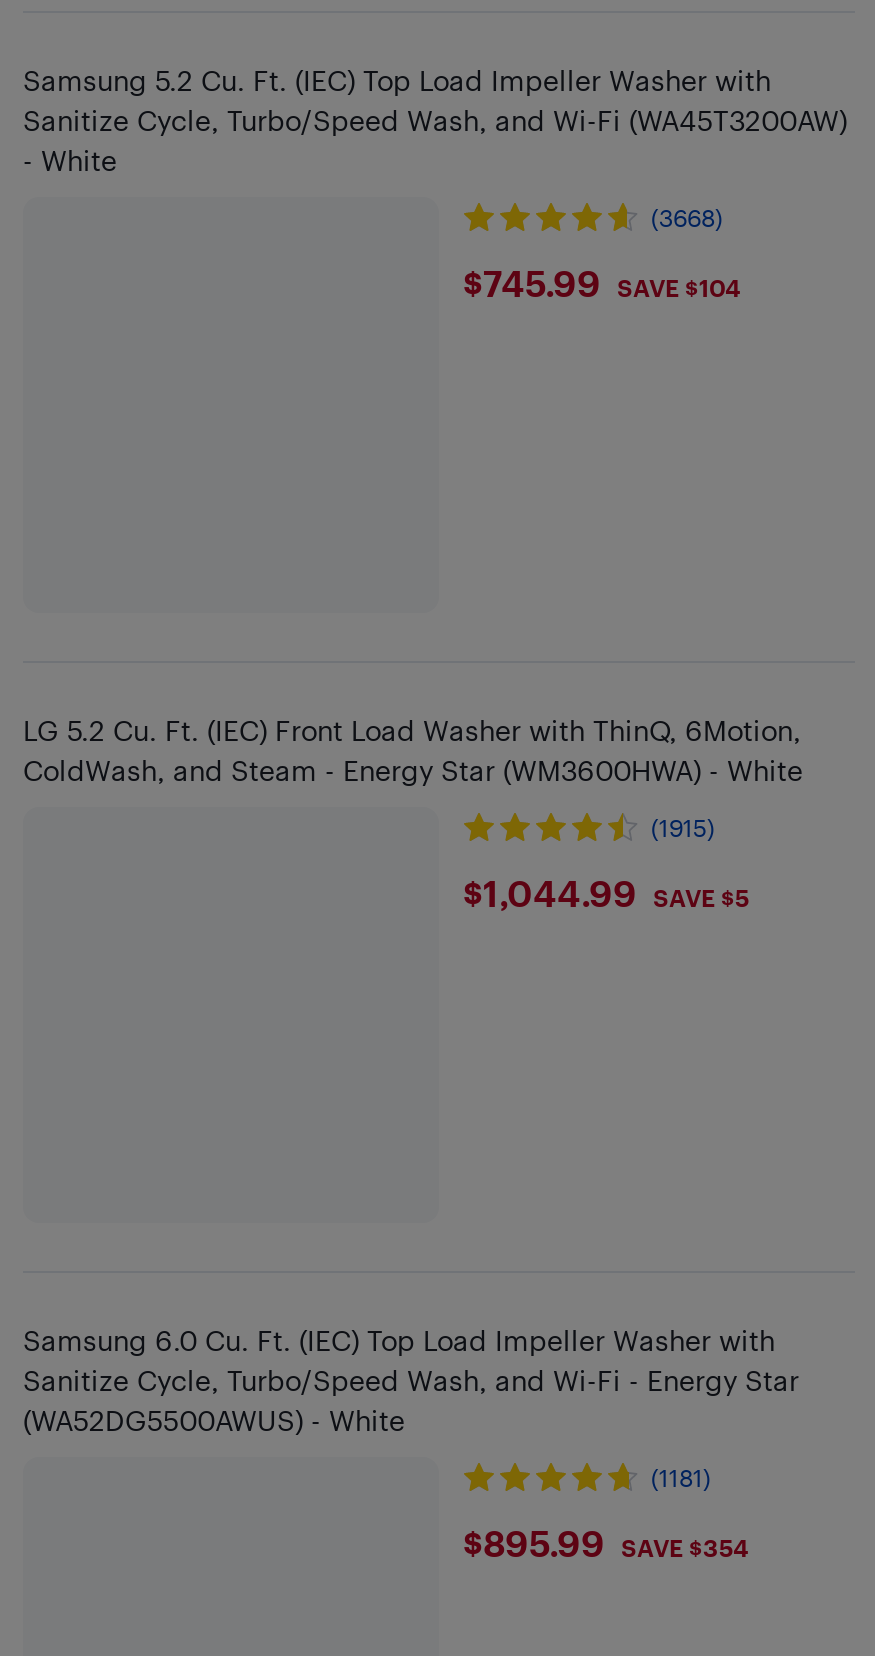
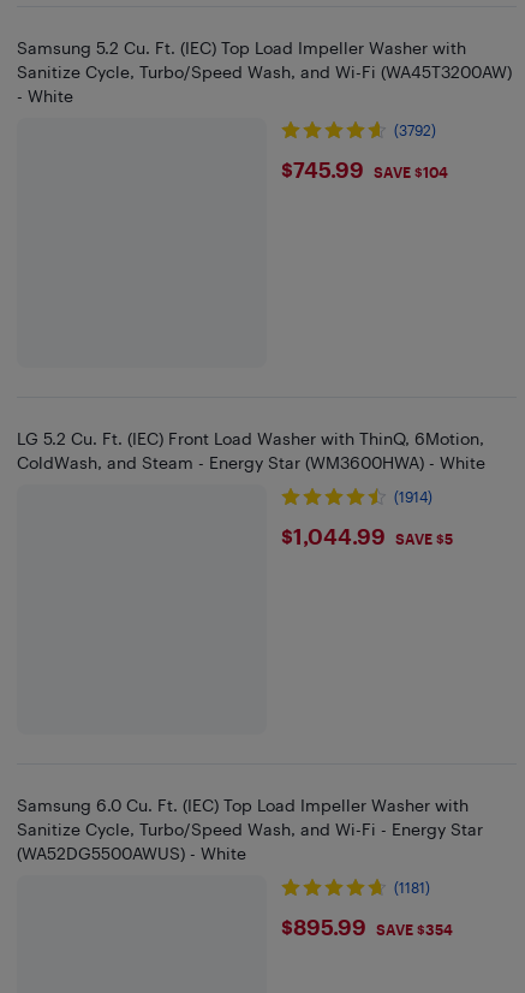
- (3668)
+ (3792)

- (1915)
+ (1914)
